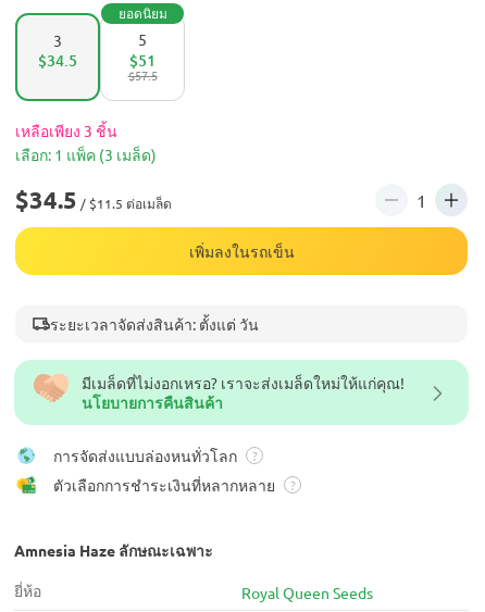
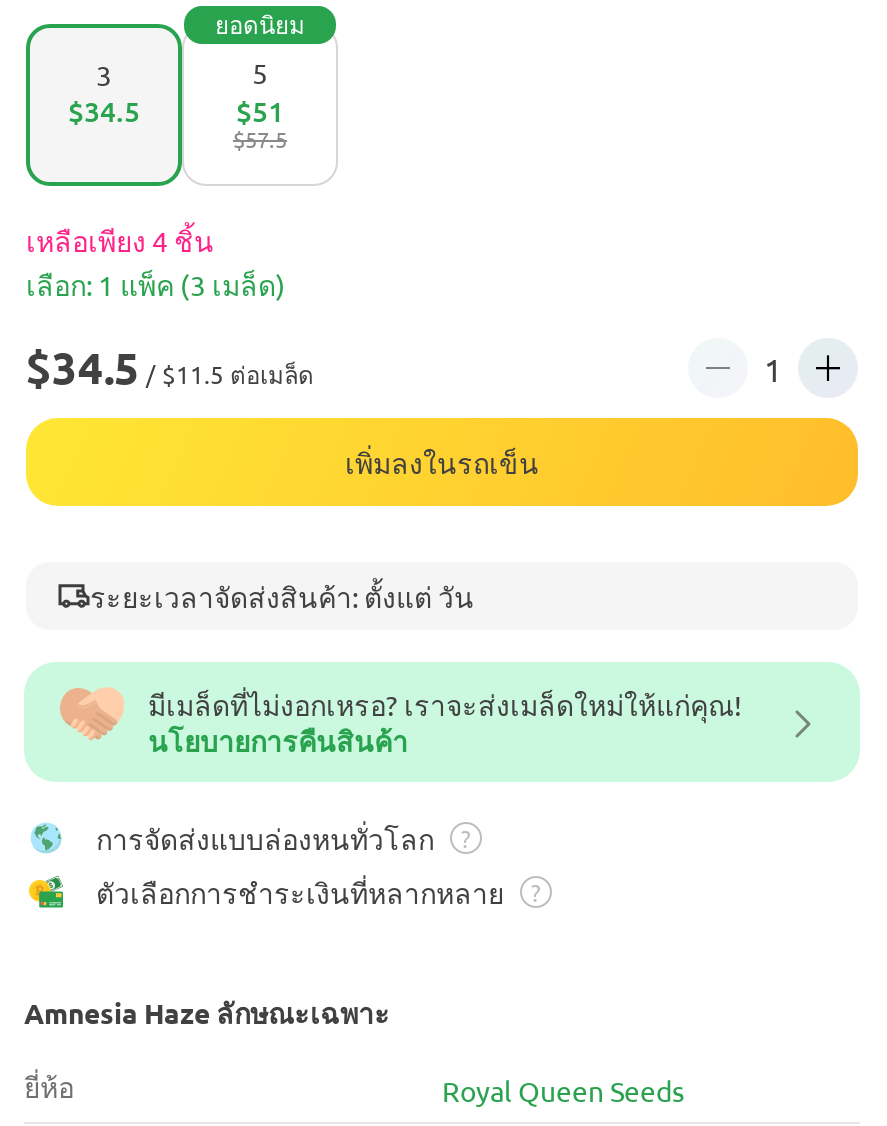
- เหลือเพียง 3 ชิ้น
+ เหลือเพียง 4 ชิ้น
